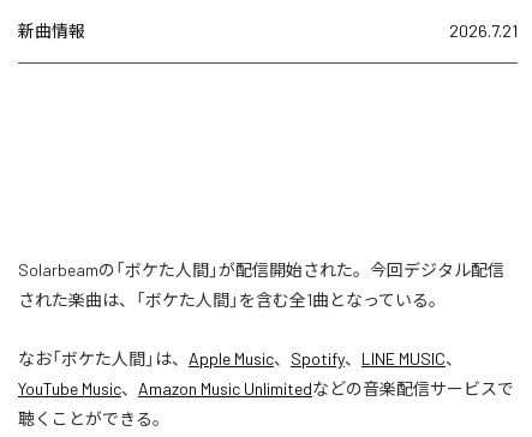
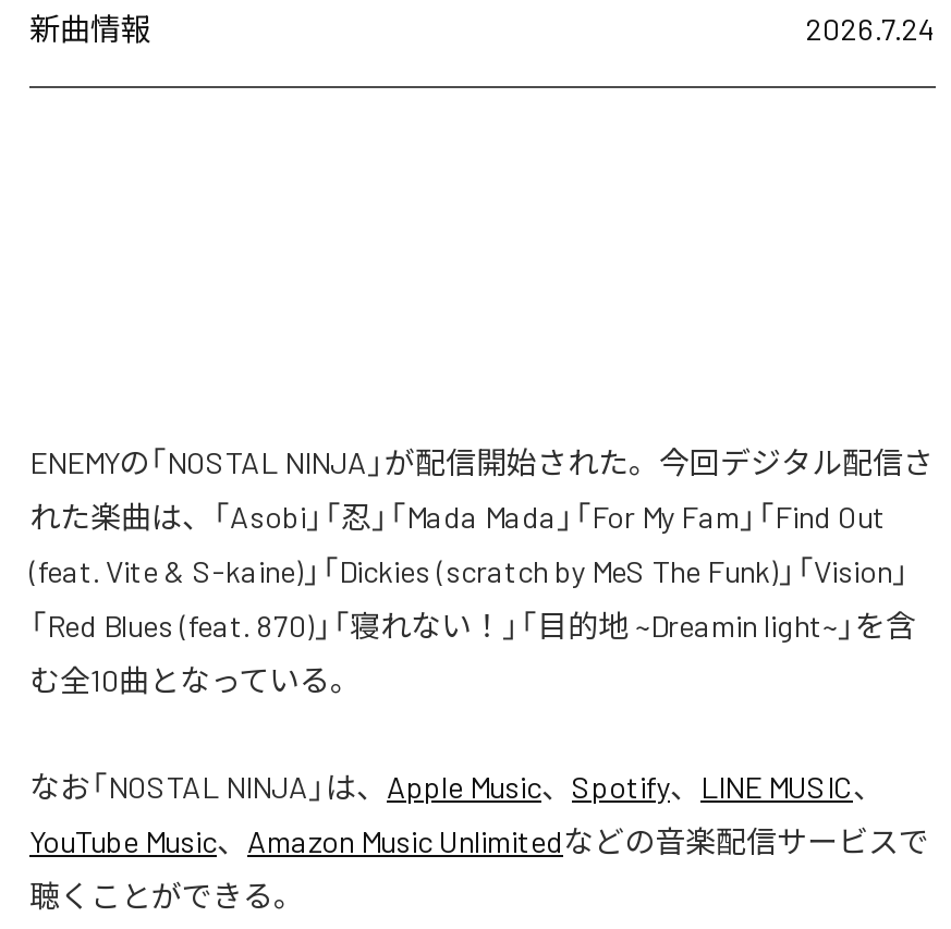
- 2026.7.21
+ 2026.7.24

- Solarbeamの「ボケた人間」が配信開始された。今回デジタル配信
- された楽曲は、「ボケた人間」を含む全1曲となっている。
- なお「ボケた人間」は、Apple Music、Spotify、LINE MUSIC、
+ ENEMYの「NOSTAL NINJA」が配信開始された。今回デジタル配信さ
+ れた楽曲は、「Asobi」「忍」「Mada Mada」「For My Fam」「Find Out
+ (feat. Vite & S-kaine)」「Dickies (scratch by MeS The Funk)」「Vision」
+ 「Red Blues (feat. 870)」「寝れない！」「目的地 ~Dreamin light~」を含
+ む全10曲となっている。
+ なお「NOSTAL NINJA」は、Apple Music、Spotify、LINE MUSIC、
